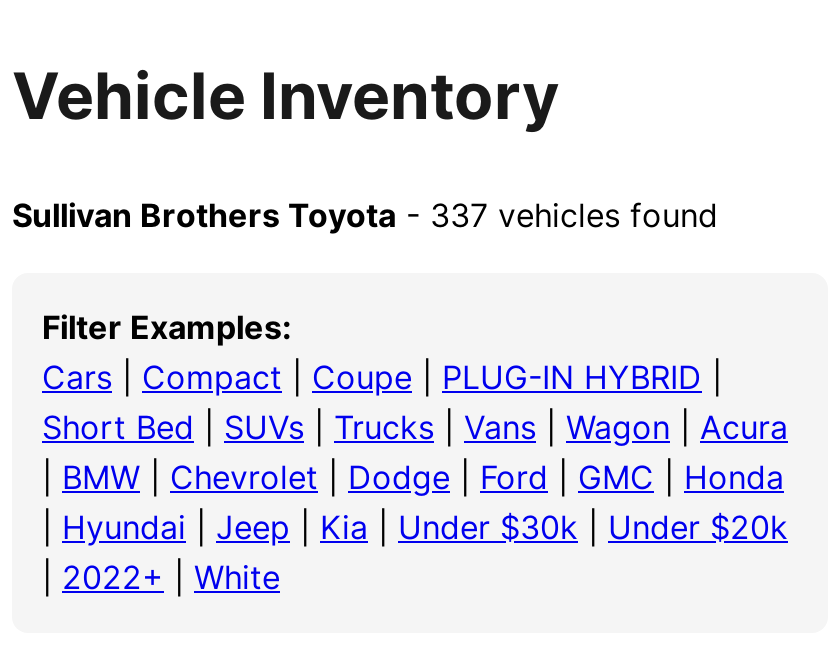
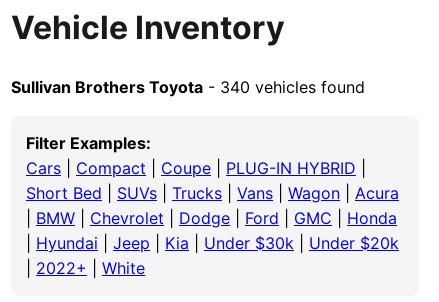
- Sullivan Brothers Toyota - 337 vehicles found
+ Sullivan Brothers Toyota - 340 vehicles found
